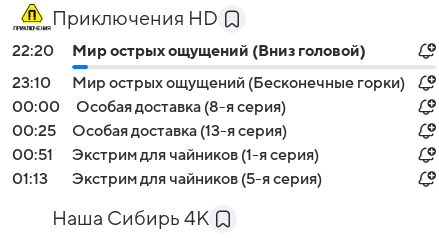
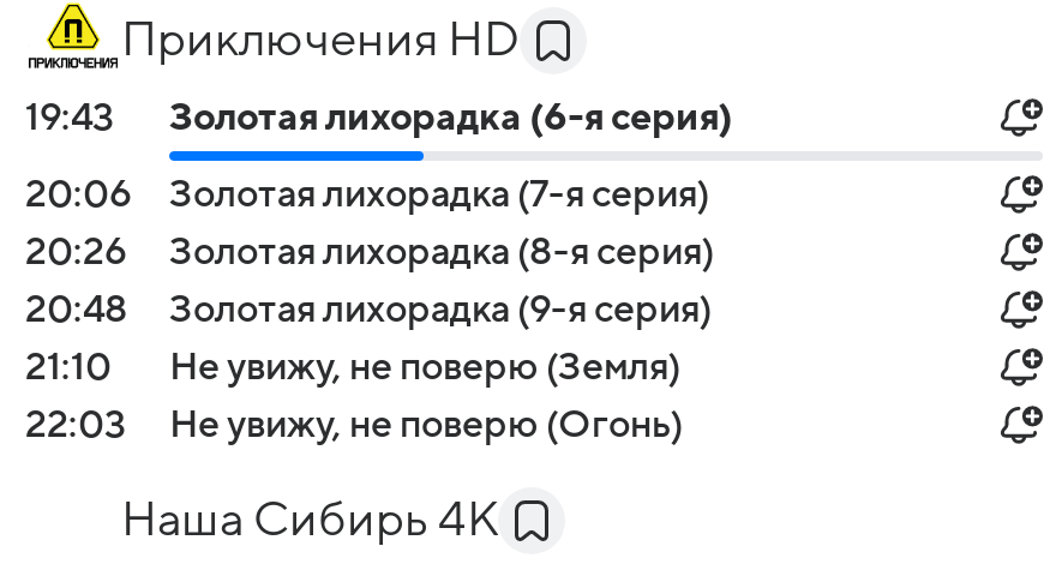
- 22:20
- Мир острых ощущений (Вниз головой)
+ 19:43
+ Золотая лихорадка (6-я серия)

- 23:10
- Мир острых ощущений (Бесконечные горки)
- 00:00
- Особая доставка (8-я серия)
- 00:25
- Особая доставка (13-я серия)
- 00:51
- Экстрим для чайников (1-я серия)
- 01:13
- Экстрим для чайников (5-я серия)
+ 20:06
+ Золотая лихорадка (7-я серия)
+ 20:26
+ Золотая лихорадка (8-я серия)
+ 20:48
+ Золотая лихорадка (9-я серия)
+ 21:10
+ Не увижу, не поверю (Земля)
+ 22:03
+ Не увижу, не поверю (Огонь)
